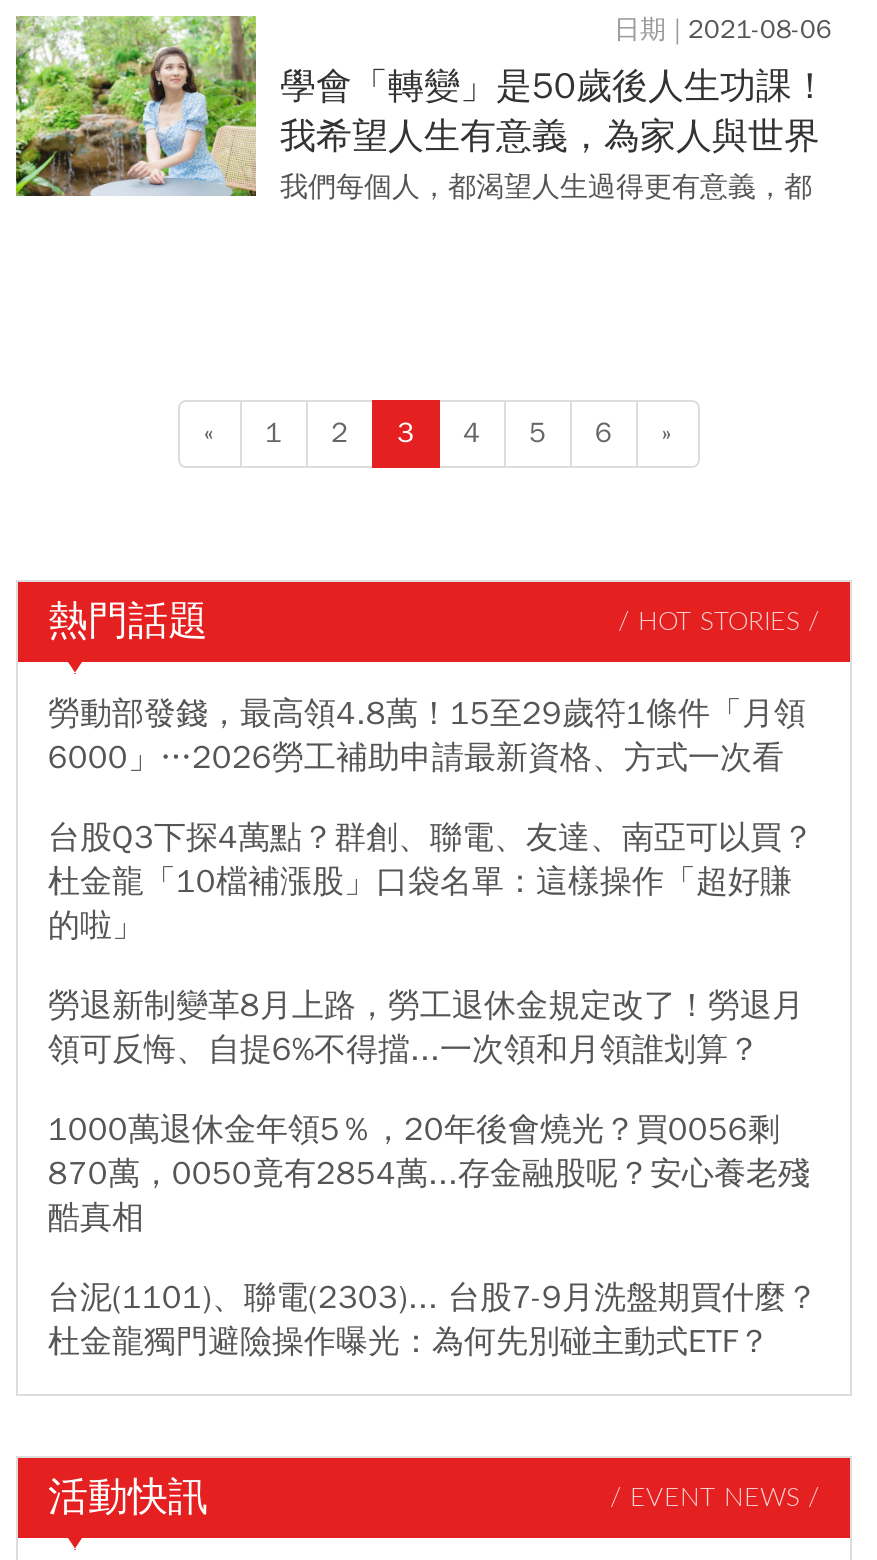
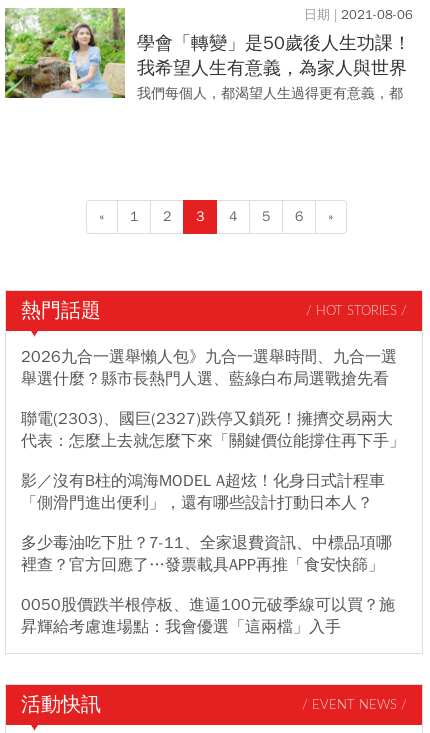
- 勞動部發錢，最高領4.8萬！15至29歲符1條件「月領
- 6000」…2026勞工補助申請最新資格、方式一次看
+ 2026九合一選舉懶人包》九合一選舉時間、九合一選
+ 舉選什麼？縣市長熱門人選、藍綠白布局選戰搶先看

- 台股Q3下探4萬點？群創、聯電、友達、南亞可以買？
- 杜金龍「10檔補漲股」口袋名單：這樣操作「超好賺
- 的啦」
+ 聯電(2303)、國巨(2327)跌停又鎖死！擁擠交易兩大
+ 代表：怎麼上去就怎麼下來「關鍵價位能撐住再下手」

- 勞退新制變革8月上路，勞工退休金規定改了！勞退月
- 領可反悔、自提6%不得擋...一次領和月領誰划算？
+ 影／沒有B柱的鴻海MODEL A超炫！化身日式計程車
+ 「側滑門進出便利」，還有哪些設計打動日本人？

- 1000萬退休金年領5％，20年後會燒光？買0056剩
- 870萬，0050竟有2854萬...存金融股呢？安心養老殘
- 酷真相
+ 多少毒油吃下肚？7-11、全家退費資訊、中標品項哪
+ 裡查？官方回應了…發票載具APP再推「食安快篩」

- 台泥(1101)、聯電(2303)... 台股7-9月洗盤期買什麼？
- 杜金龍獨門避險操作曝光：為何先別碰主動式ETF？
+ 0050股價跌半根停板、進逼100元破季線可以買？施
+ 昇輝給考慮進場點：我會優選「這兩檔」入手
